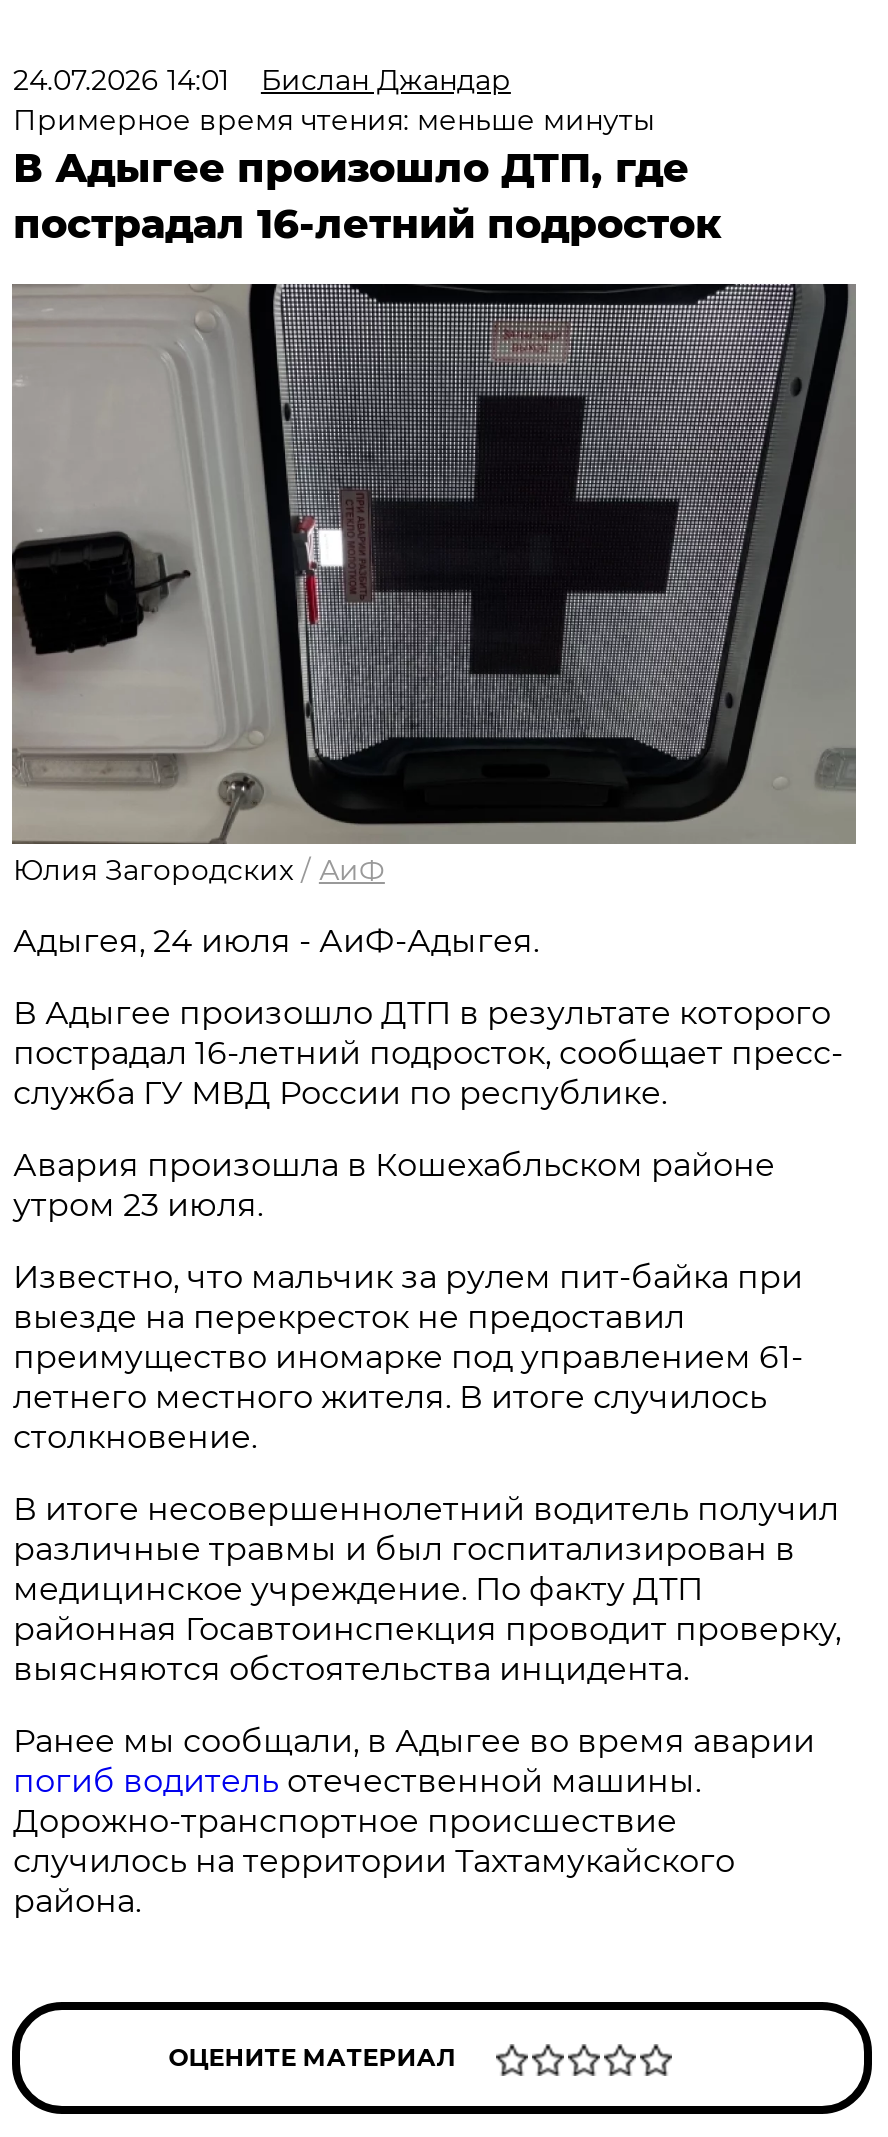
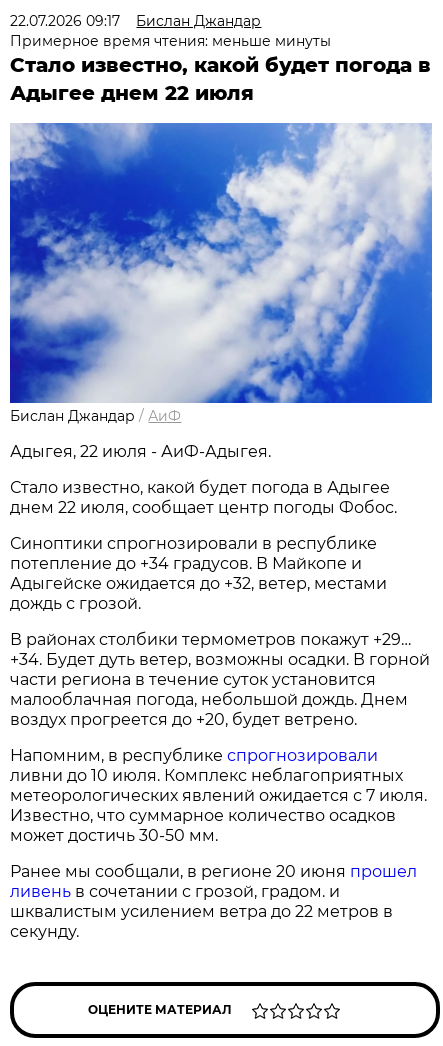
- 24.07.2026 14:01 Бислан Джандар
+ 22.07.2026 09:17 Бислан Джандар

- В Адыгее произошло ДТП, где
- пострадал 16-летний подросток
+ Стало известно, какой будет погода в
+ Адыгее днем 22 июля

- [image]
- Юлия Загородских / АиФ
+ [image]
+ Бислан Джандар / АиФ

- Адыгея, 24 июля - АиФ-Адыгея.
+ Адыгея, 22 июля - АиФ-Адыгея.

- В Адыгее произошло ДТП в результате которого
- пострадал 16-летний подросток, сообщает пресс-
- служба ГУ МВД России по республике.
+ Стало известно, какой будет погода в Адыгее
+ днем 22 июля, сообщает центр погоды Фобос.

- Авария произошла в Кошехабльском районе
- утром 23 июля.
+ Синоптики спрогнозировали в республике
+ потепление до +34 градусов. В Майкопе и
+ Адыгейске ожидается до +32, ветер, местами
+ дождь с грозой.

- Известно, что мальчик за рулем пит-байка при
- выезде на перекресток не предоставил
- преимущество иномарке под управлением 61-
- летнего местного жителя. В итоге случилось
- столкновение.
+ В районах столбики термометров покажут +29…
+ +34. Будет дуть ветер, возможны осадки. В горной
+ части региона в течение суток установится
+ малооблачная погода, небольшой дождь. Днем
+ воздух прогреется до +20, будет ветрено.

- В итоге несовершеннолетний водитель получил
- различные травмы и был госпитализирован в
- медицинское учреждение. По факту ДТП
- районная Госавтоинспекция проводит проверку,
- выясняются обстоятельства инцидента.
+ Напомним, в республике спрогнозировали
+ ливни до 10 июля. Комплекс неблагоприятных
+ метеорологических явлений ожидается с 7 июля.
+ Известно, что суммарное количество осадков
+ может достичь 30-50 мм.

- Ранее мы сообщали, в Адыгее во время аварии
- погиб водитель отечественной машины.
- Дорожно-транспортное происшествие
- случилось на территории Тахтамукайского
- района.
+ Ранее мы сообщали, в регионе 20 июня прошел
+ ливень в сочетании с грозой, градом. и
+ шквалистым усилением ветра до 22 метров в
+ секунду.
